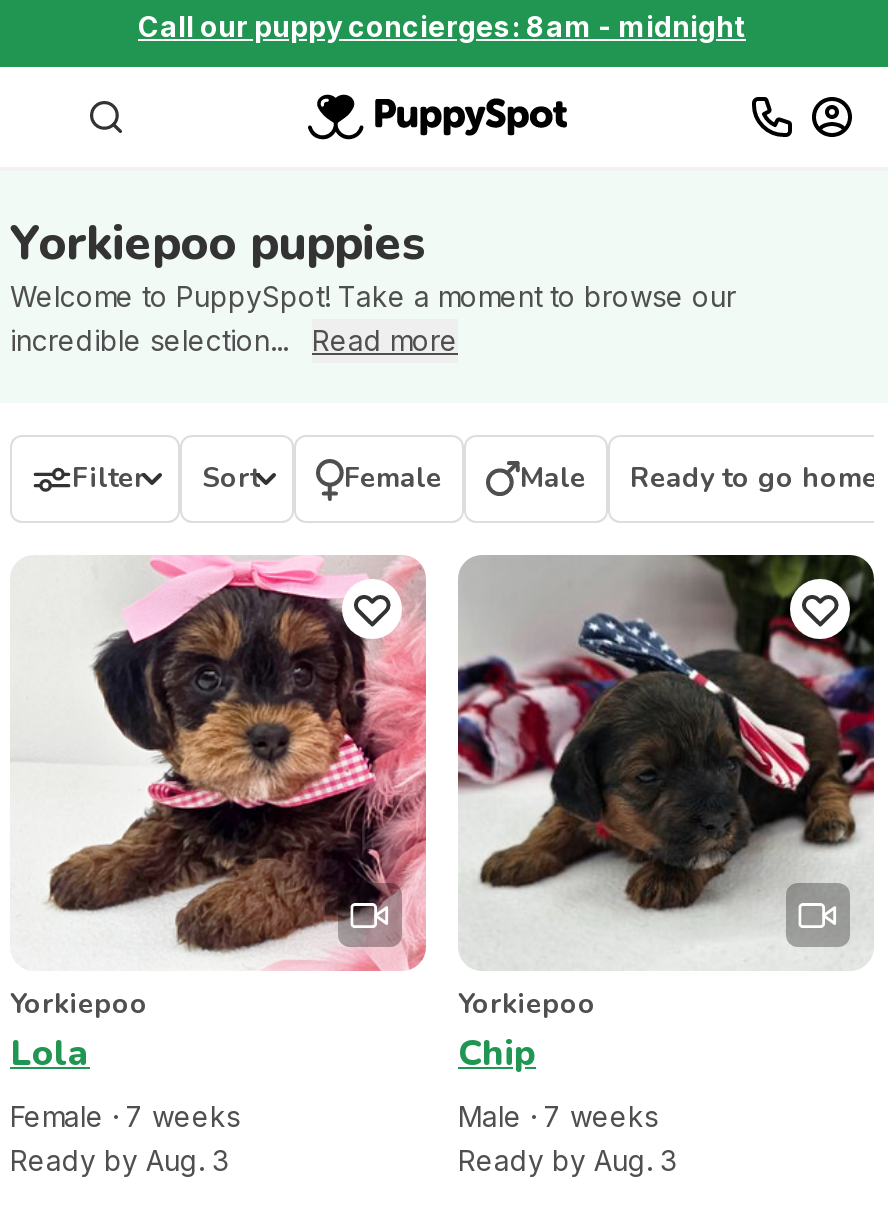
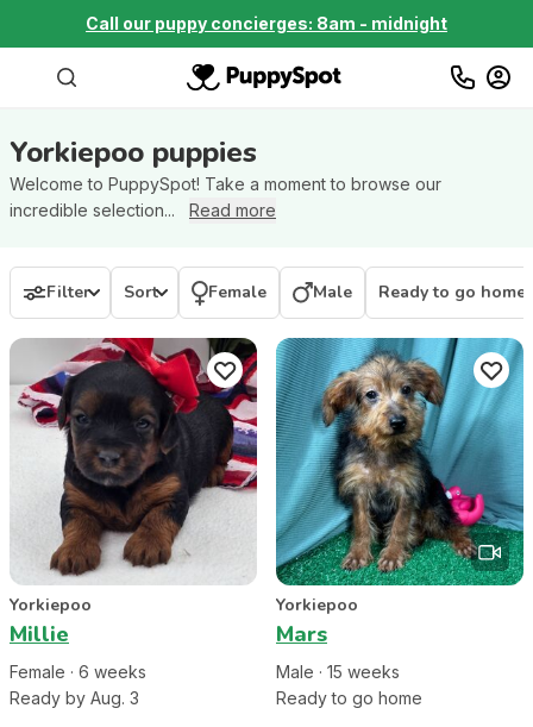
- [image]
- Lola
+ [image]
+ Millie

- [image]
- Chip
+ [image]
+ Mars

- Female · 7 weeks
+ Female · 6 weeks

- Male · 7 weeks
- Ready by Aug. 3
+ Male · 15 weeks
+ Ready to go home
